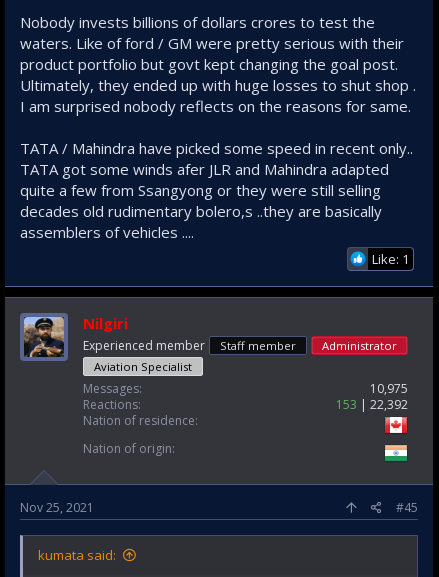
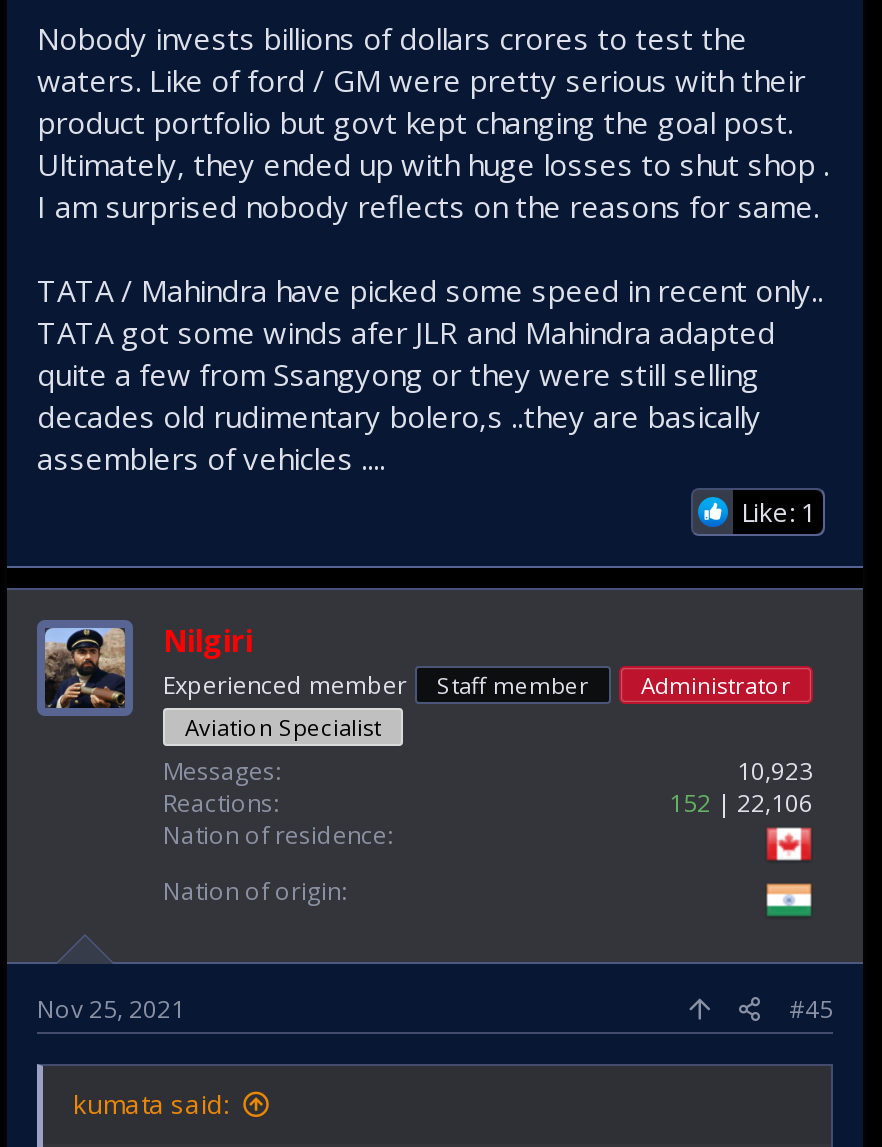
- 10,975
+ 10,923

- 153
+ 152

- 22,392
+ 22,106
